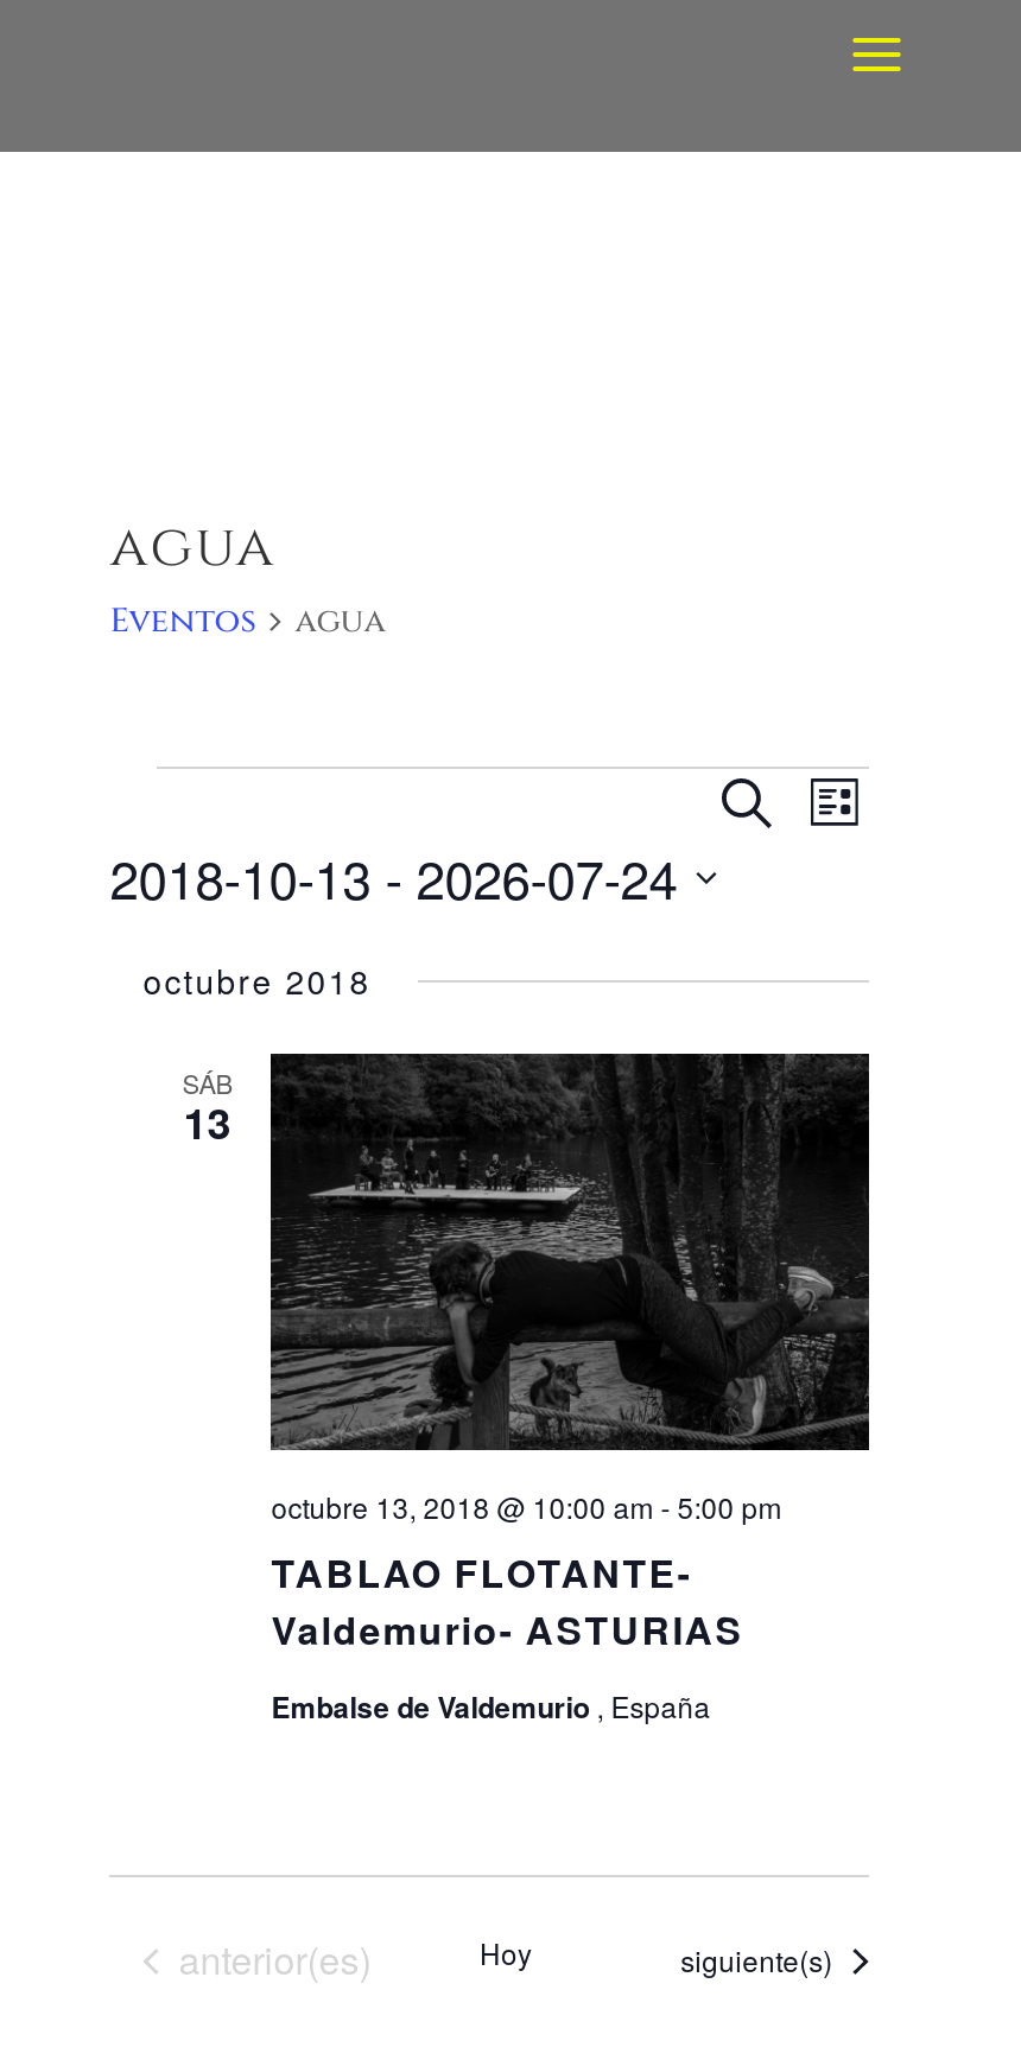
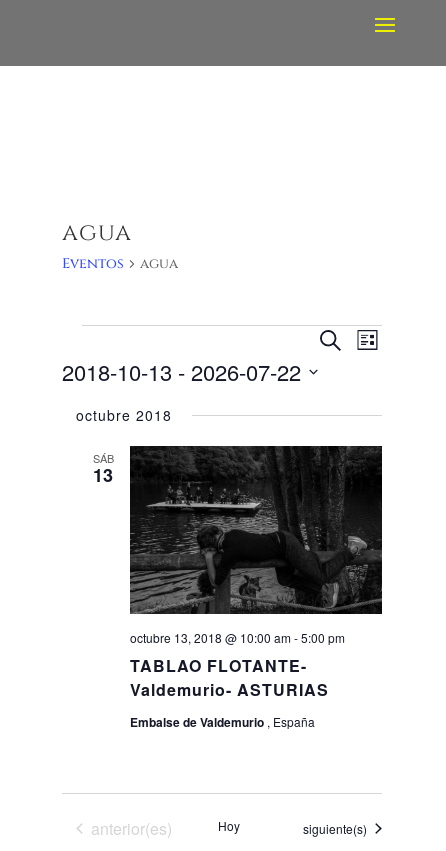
- 2018-10-13 - 2026-07-24
+ 2018-10-13 - 2026-07-22
